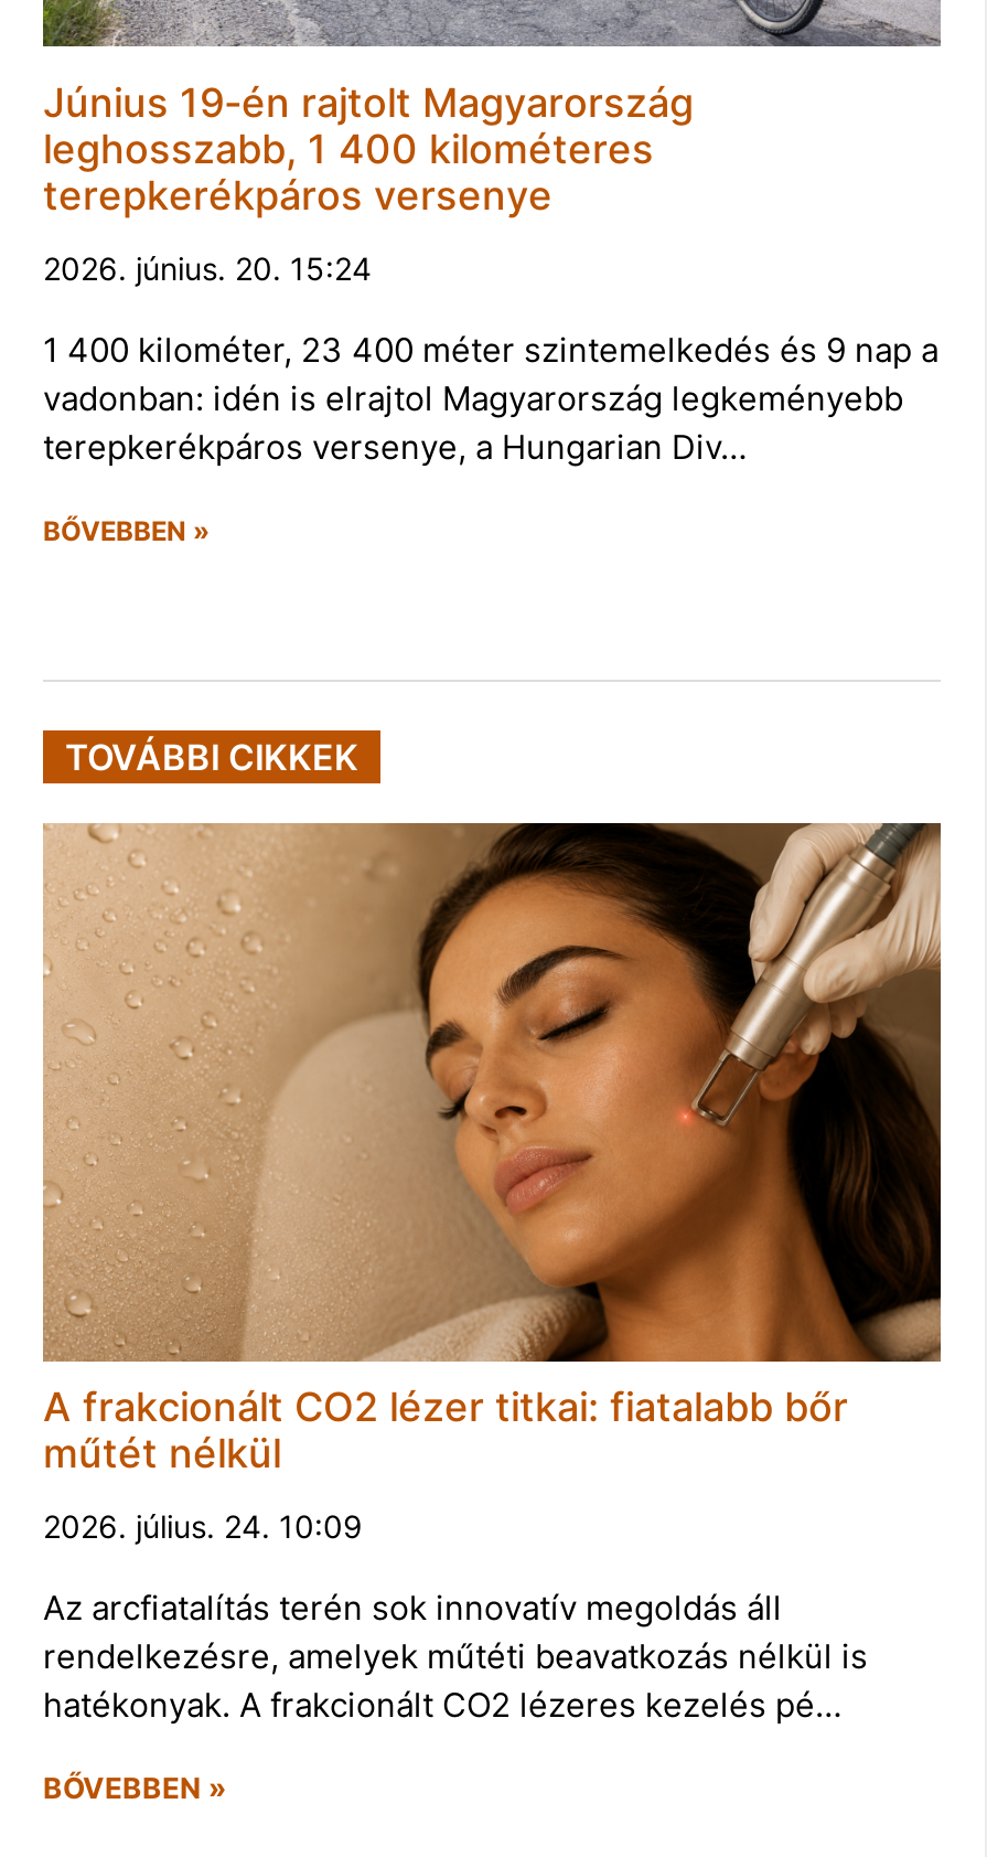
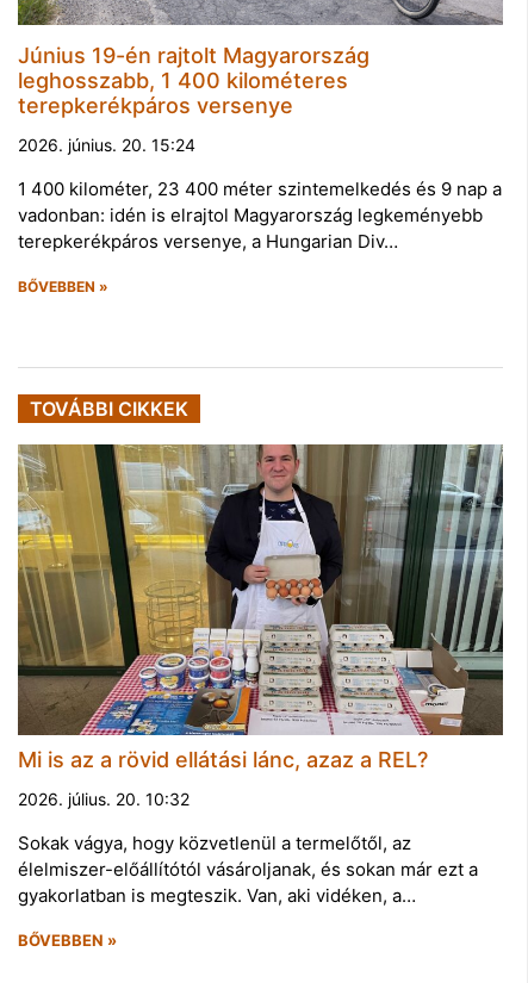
- [image]
- A frakcionált CO2 lézer titkai: fiatalabb bőr
- műtét nélkül
+ [image]
+ Mi is az a rövid ellátási lánc, azaz a REL?

- 2026. július. 24. 10:09
+ 2026. július. 20. 10:32

- Az arcfiatalítás terén sok innovatív megoldás áll
- rendelkezésre, amelyek műtéti beavatkozás nélkül is
- hatékonyak. A frakcionált CO2 lézeres kezelés pé…
+ Sokak vágya, hogy közvetlenül a termelőtől, az
+ élelmiszer-előállítótól vásároljanak, és sokan már ezt a
+ gyakorlatban is megteszik. Van, aki vidéken, a…
